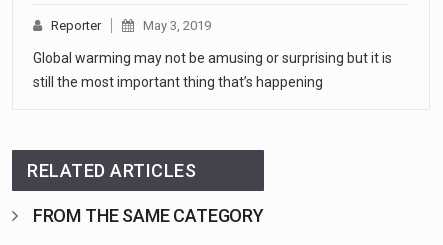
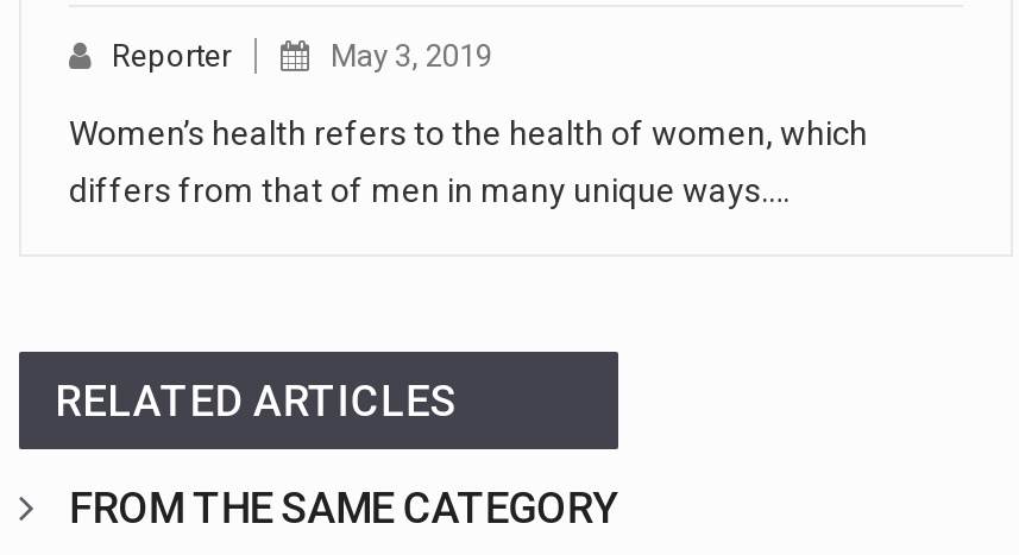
- Global warming may not be amusing or surprising but it is
+ Women’s health refers to the health of women, which

- still the most important thing that’s happening
+ differs from that of men in many unique ways.…
